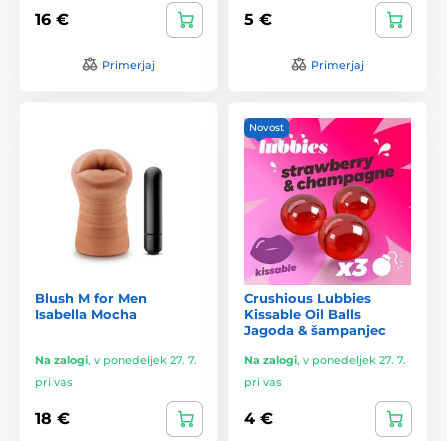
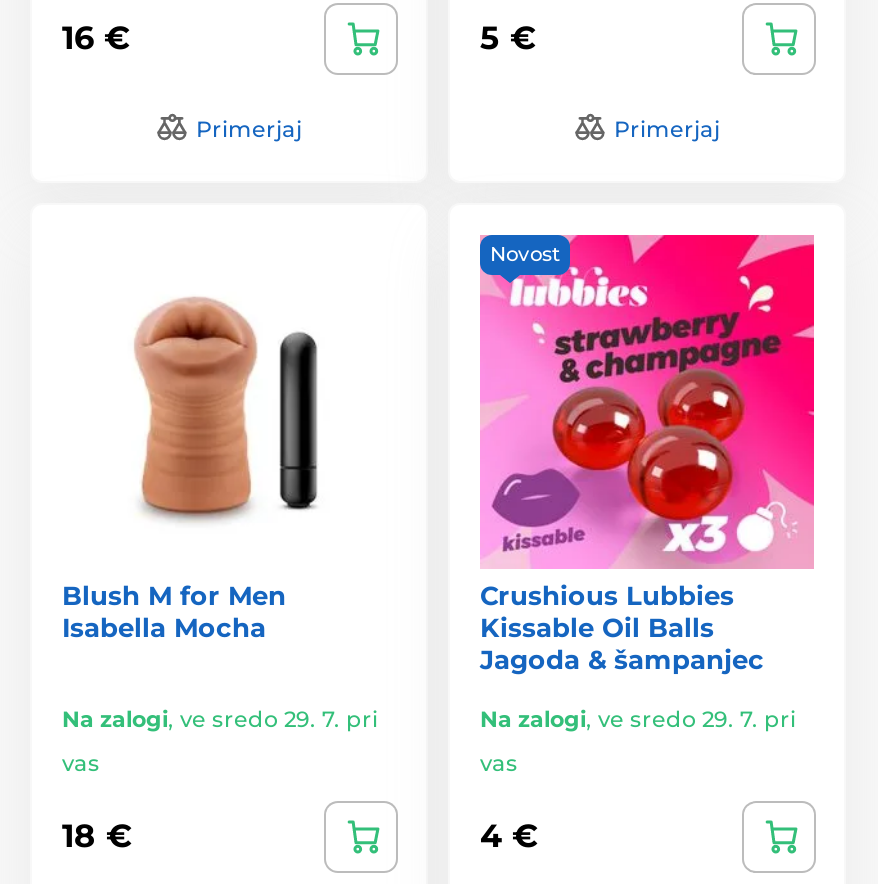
- Na zalogi, v ponedeljek 27. 7.
+ Na zalogi, ve sredo 29. 7. pri

- Na zalogi, v ponedeljek 27. 7.
+ Na zalogi, ve sredo 29. 7. pri

- pri vas
+ vas

- pri vas
+ vas
